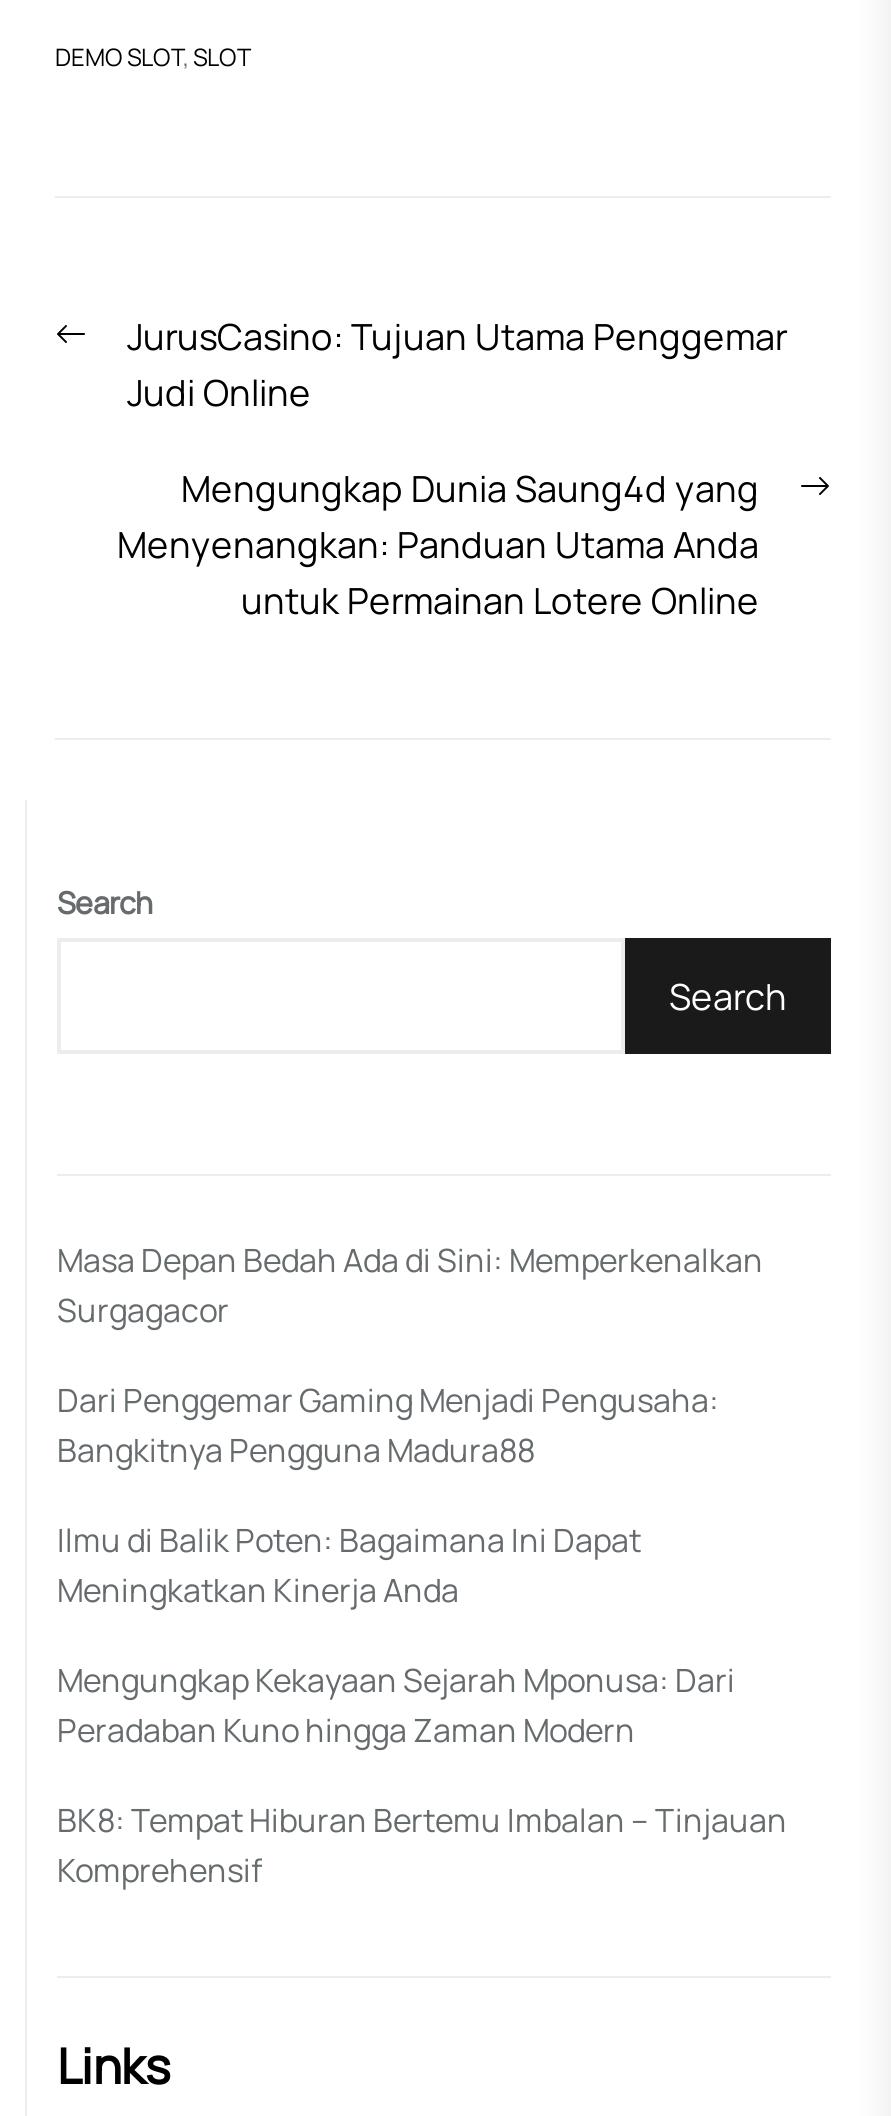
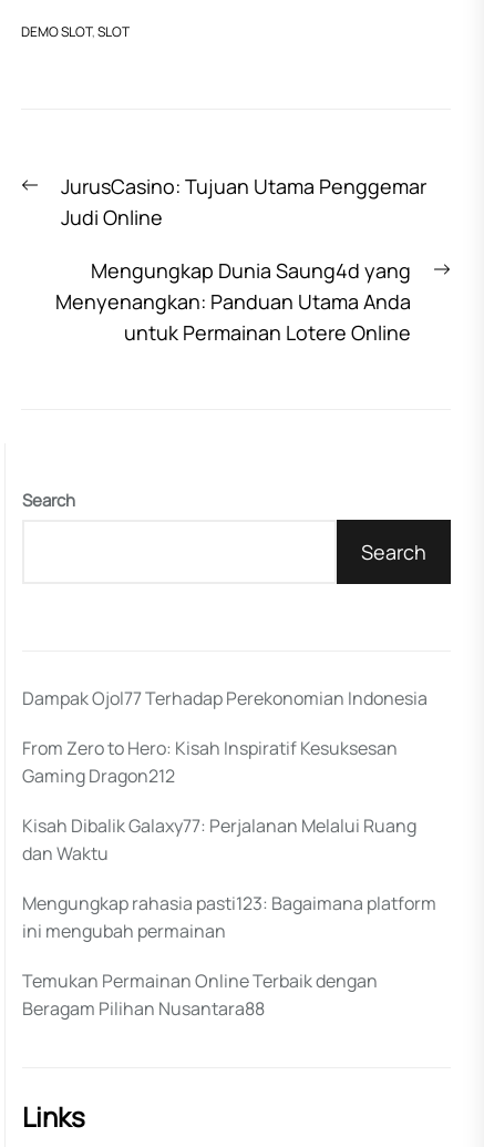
- Masa Depan Bedah Ada di Sini: Memperkenalkan
- Surgagacor
+ Dampak Ojol77 Terhadap Perekonomian Indonesia

- Dari Penggemar Gaming Menjadi Pengusaha:
- Bangkitnya Pengguna Madura88
+ From Zero to Hero: Kisah Inspiratif Kesuksesan
+ Gaming Dragon212

- Ilmu di Balik Poten: Bagaimana Ini Dapat
- Meningkatkan Kinerja Anda
+ Kisah Dibalik Galaxy77: Perjalanan Melalui Ruang
+ dan Waktu

- Mengungkap Kekayaan Sejarah Mponusa: Dari
- Peradaban Kuno hingga Zaman Modern
+ Mengungkap rahasia pasti123: Bagaimana platform
+ ini mengubah permainan

- BK8: Tempat Hiburan Bertemu Imbalan – Tinjauan
- Komprehensif
+ Temukan Permainan Online Terbaik dengan
+ Beragam Pilihan Nusantara88
